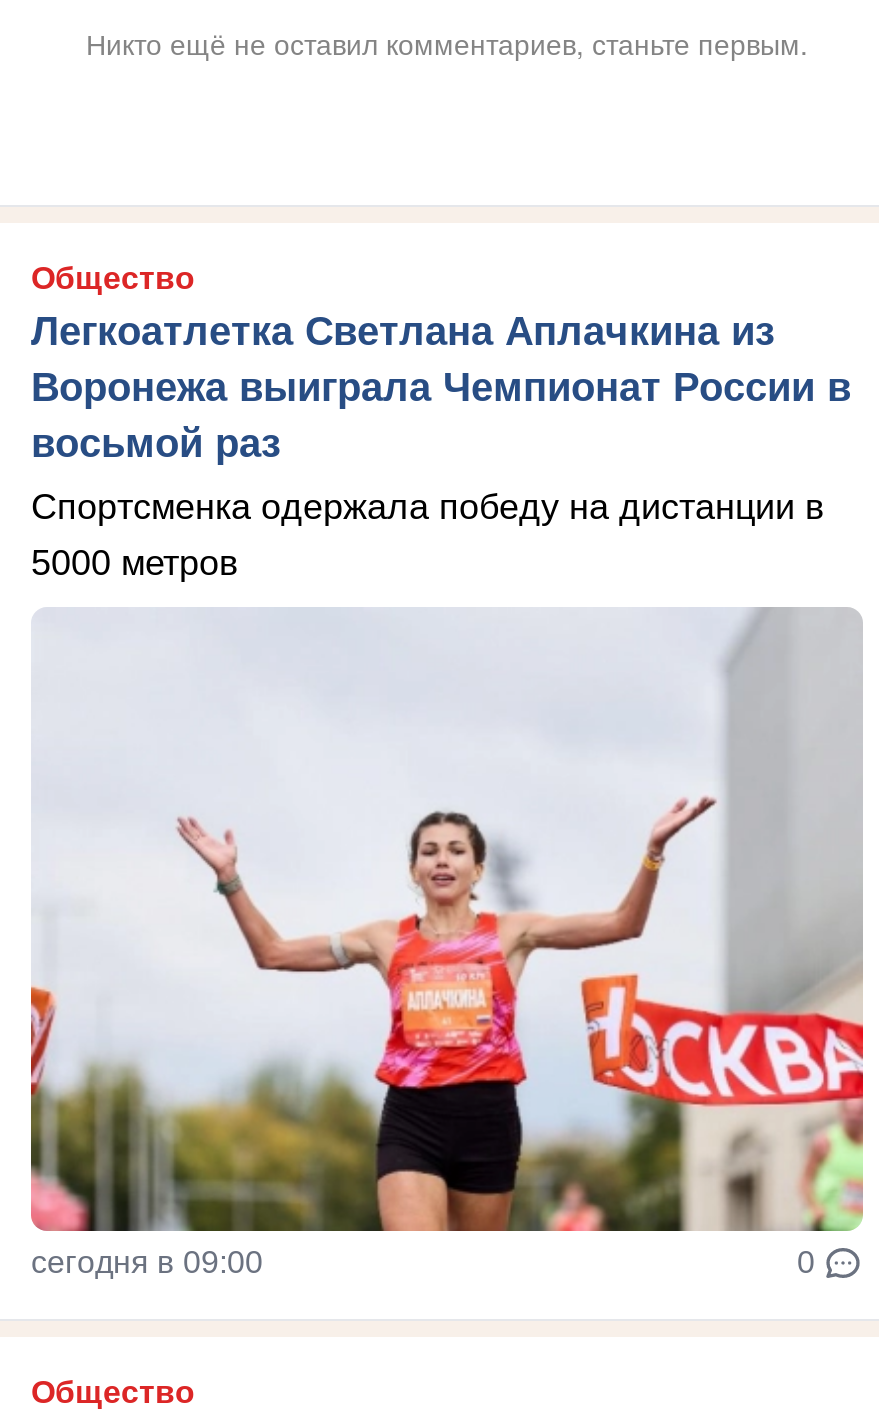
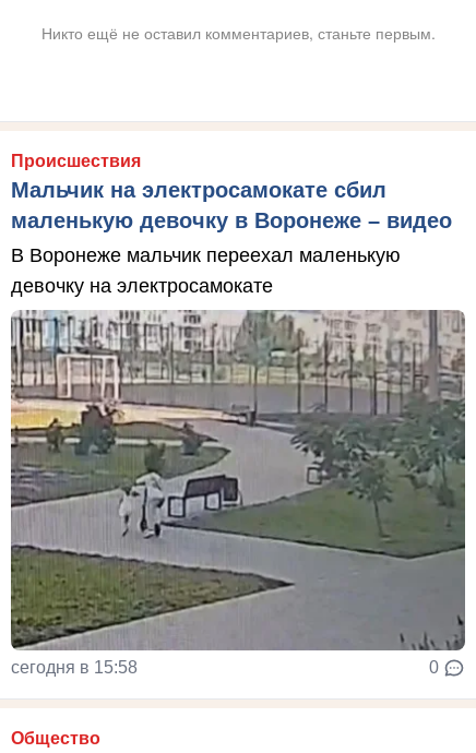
- Общество
- Легкоатлетка Светлана Аплачкина из
- Воронежа выиграла Чемпионат России в
- восьмой раз
+ Происшествия
+ Мальчик на электросамокате сбил
+ маленькую девочку в Воронеже – видео

- Спортсменка одержала победу на дистанции в
- 5000 метров
+ В Воронеже мальчик переехал маленькую
+ девочку на электросамокате

- [image]
- сегодня в 09:00
+ [image]
+ сегодня в 15:58
